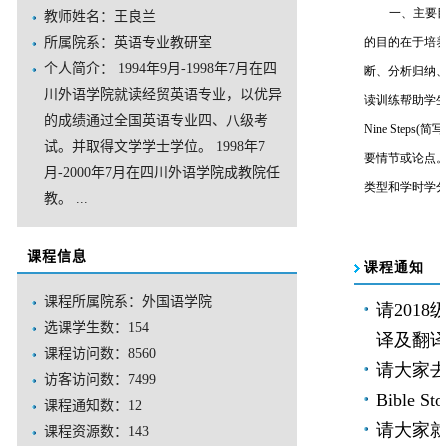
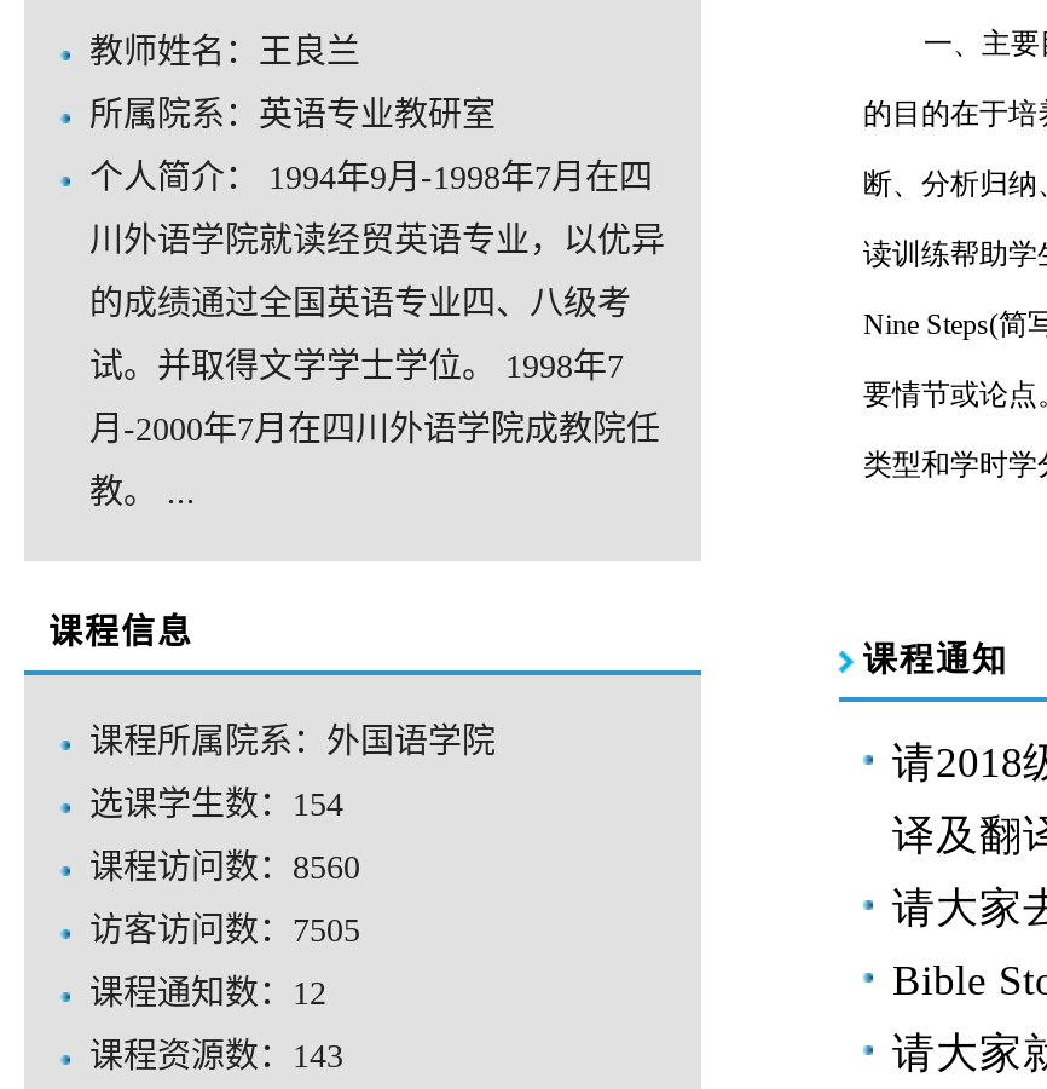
- 访客访问数：7499
+ 访客访问数：7505
